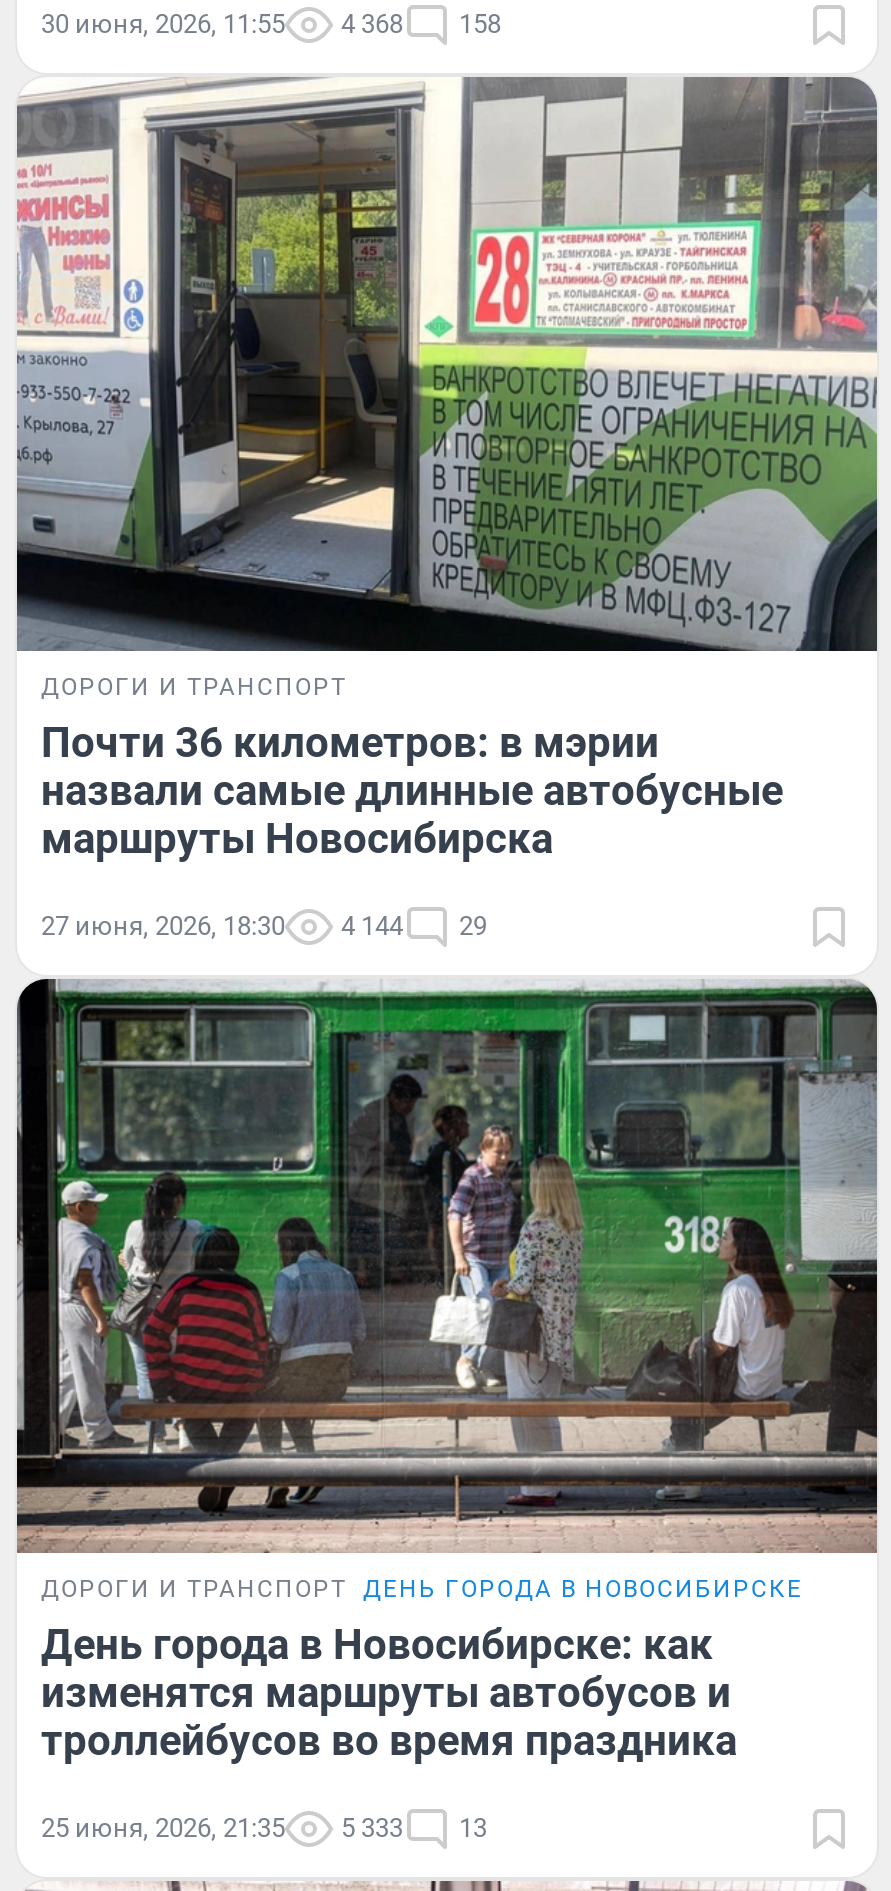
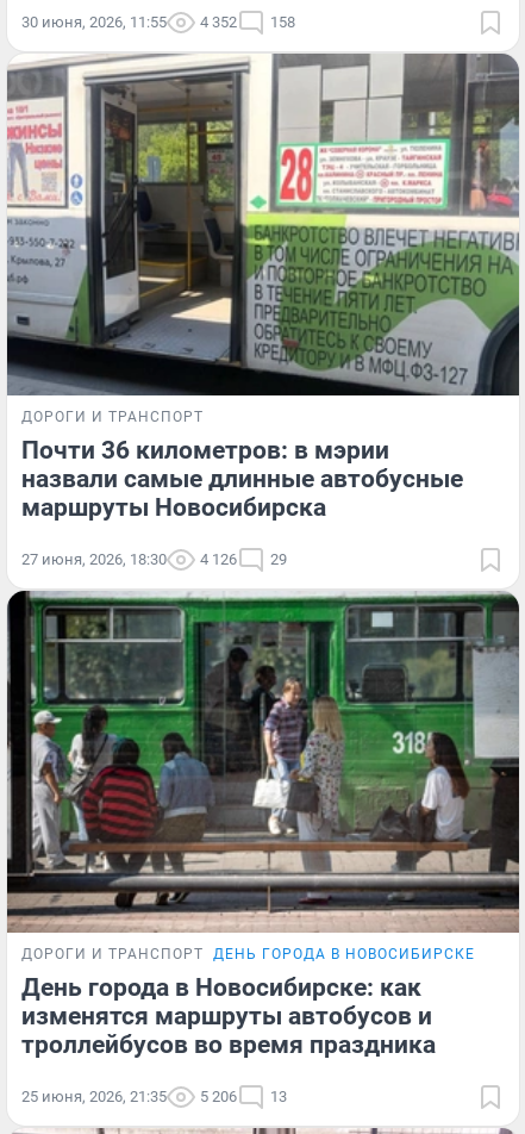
- 30 июня, 2026, 11:55 4 368 158
+ 30 июня, 2026, 11:55 4 352 158

- 27 июня, 2026, 18:30 4 144 29
+ 27 июня, 2026, 18:30 4 126 29

- 25 июня, 2026, 21:35 5 333 13
+ 25 июня, 2026, 21:35 5 206 13
